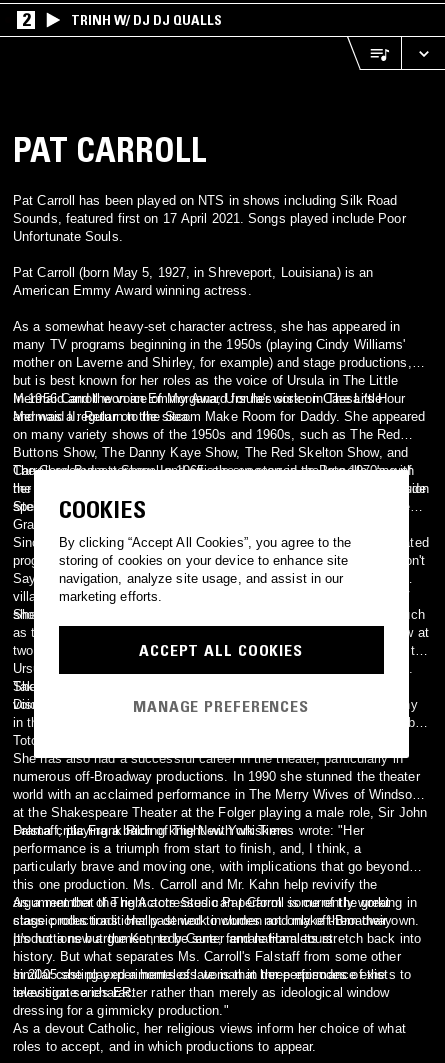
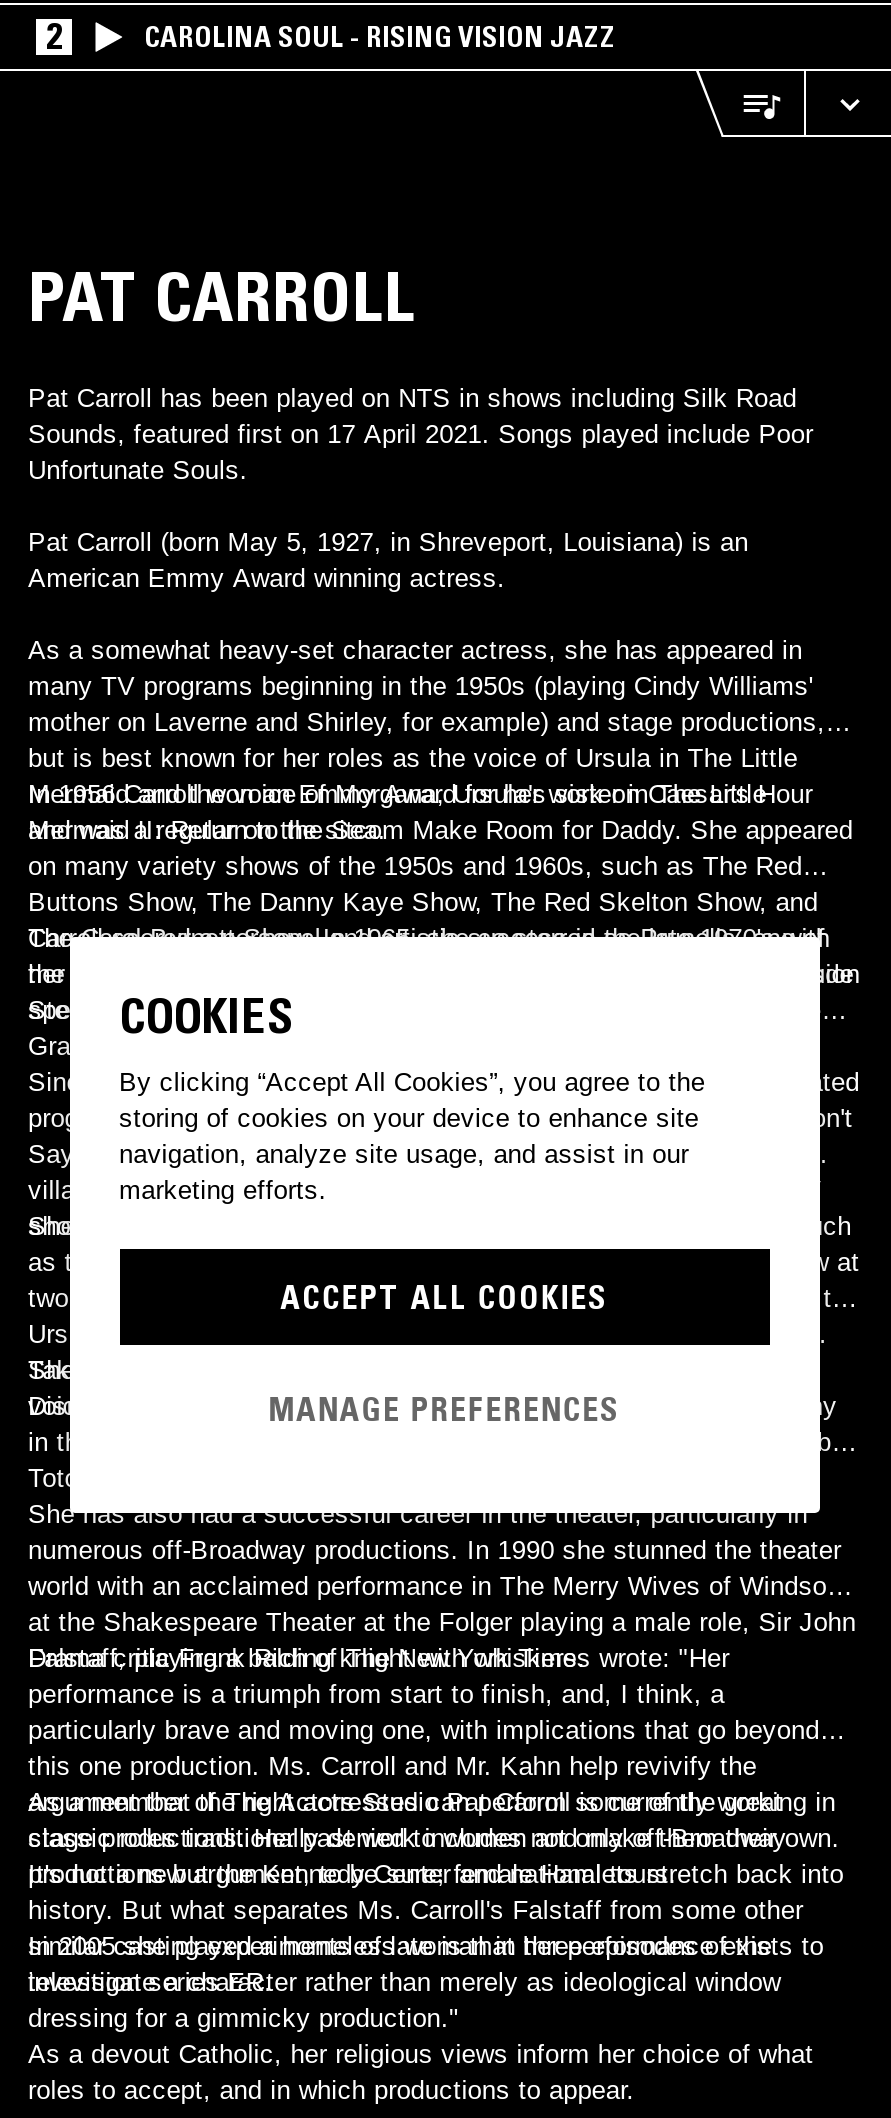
- TRINH W/ DJ DJ QUALLS
+ CAROLINA SOUL - RISING VISION JAZZ
